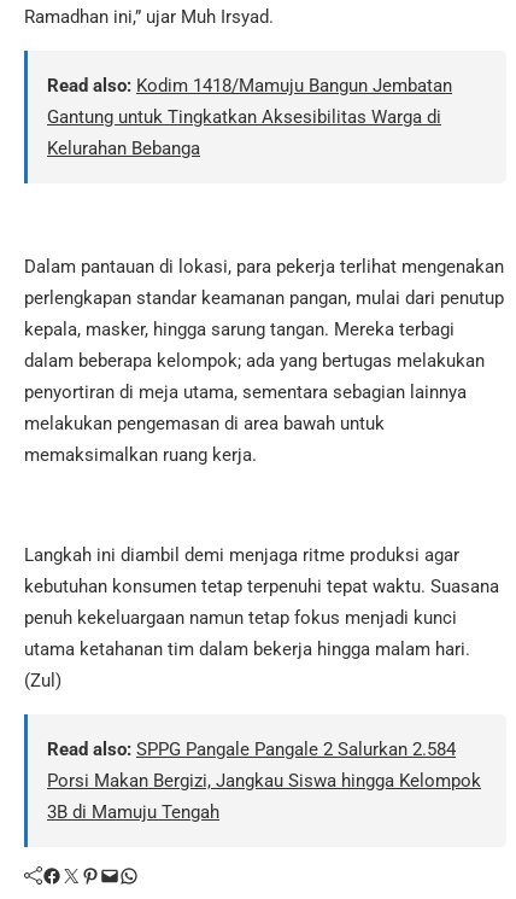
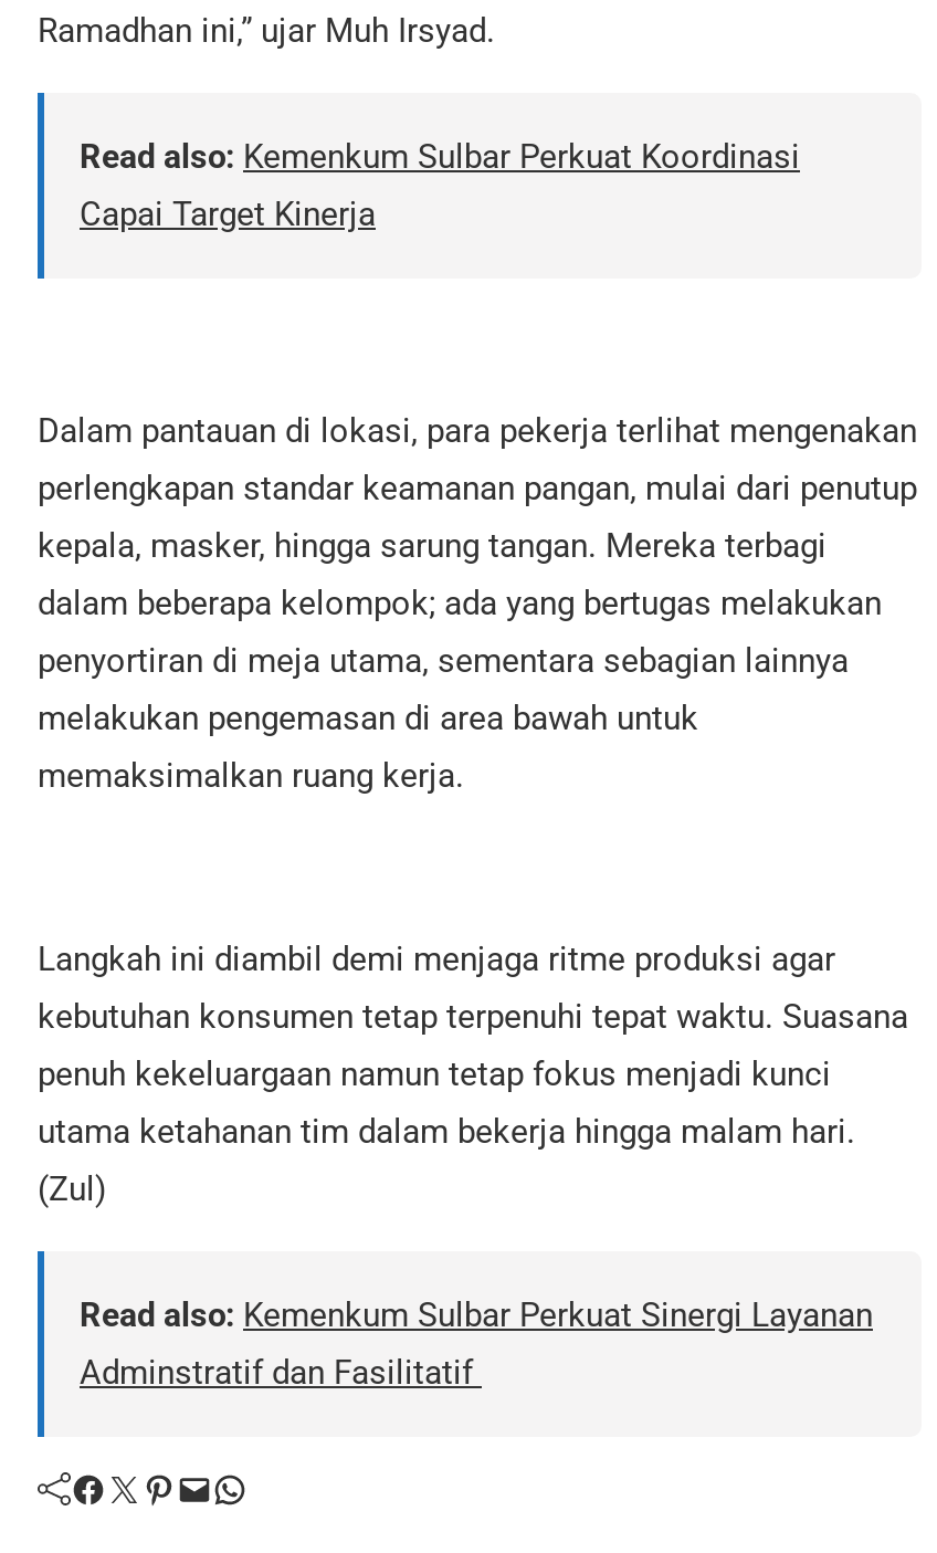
- Read also: Kodim 1418/Mamuju Bangun Jembatan
- Gantung untuk Tingkatkan Aksesibilitas Warga di
- Kelurahan Bebanga
+ Read also: Kemenkum Sulbar Perkuat Koordinasi
+ Capai Target Kinerja

- Read also: SPPG Pangale Pangale 2 Salurkan 2.584
- Porsi Makan Bergizi, Jangkau Siswa hingga Kelompok
- 3B di Mamuju Tengah
+ Read also: Kemenkum Sulbar Perkuat Sinergi Layanan
+ Adminstratif dan Fasilitatif
